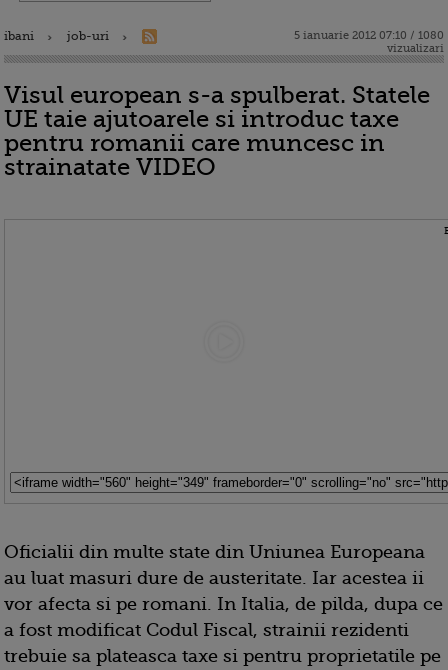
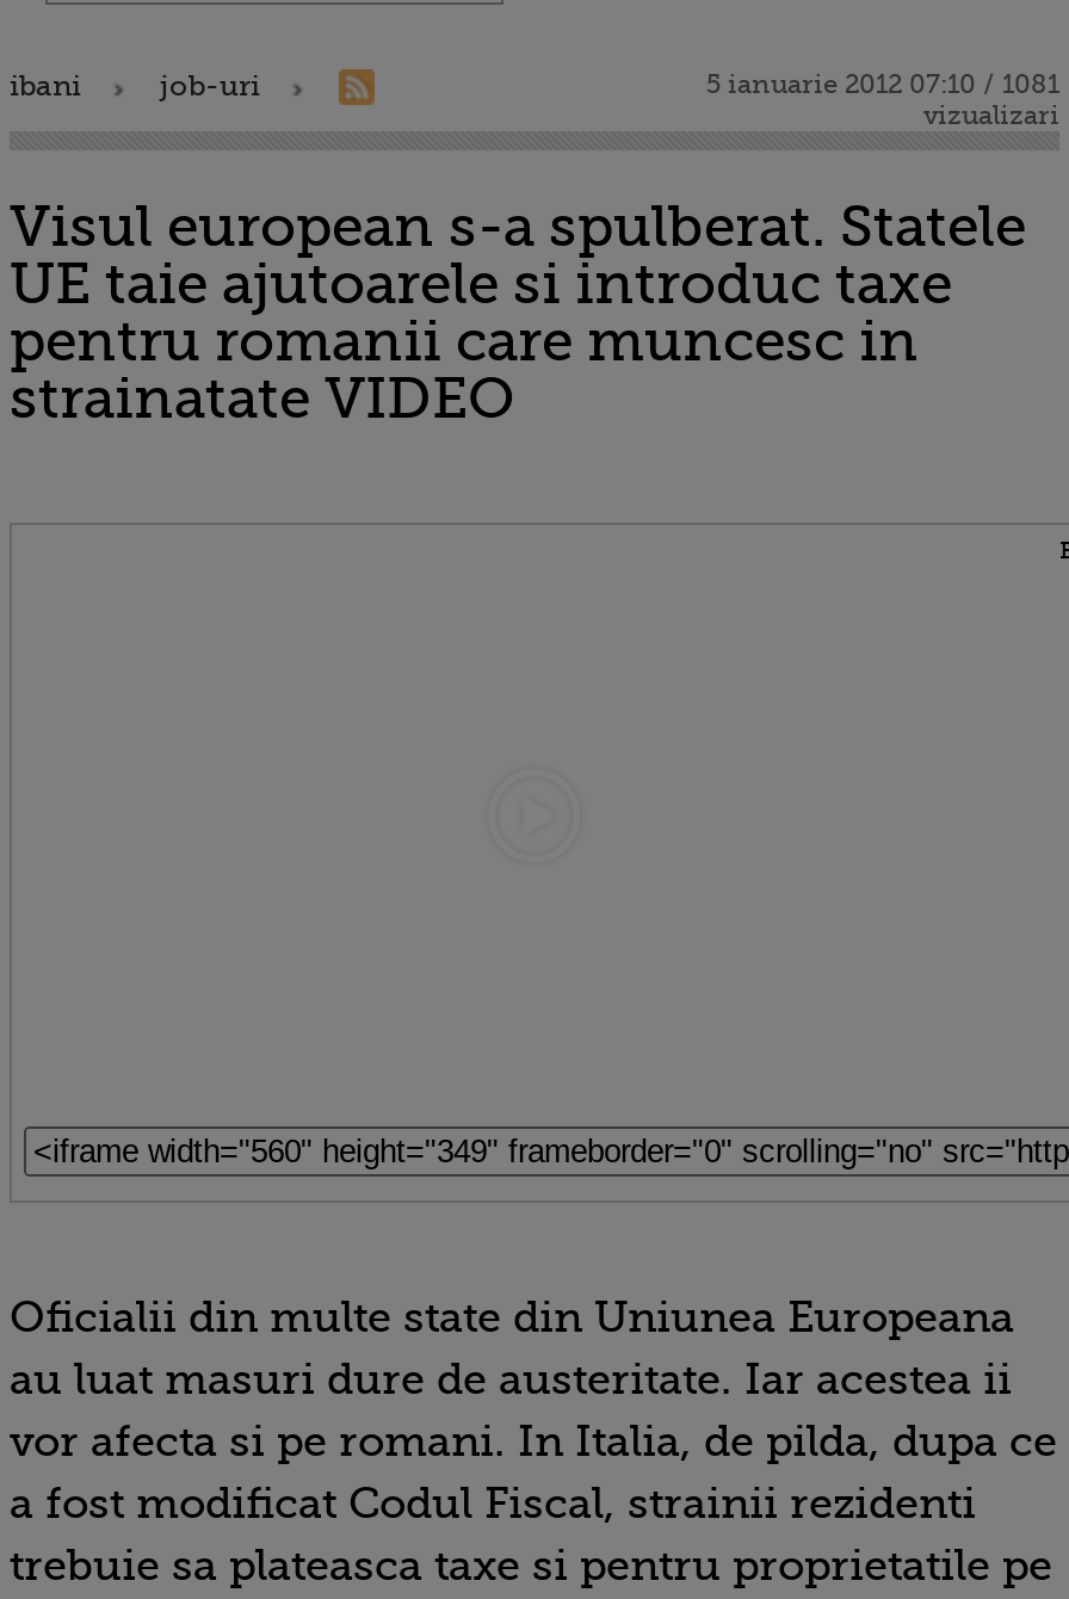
- 5 ianuarie 2012 07:10 / 1080
+ 5 ianuarie 2012 07:10 / 1081
